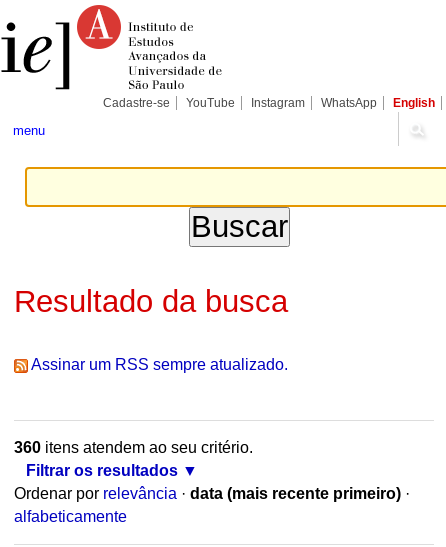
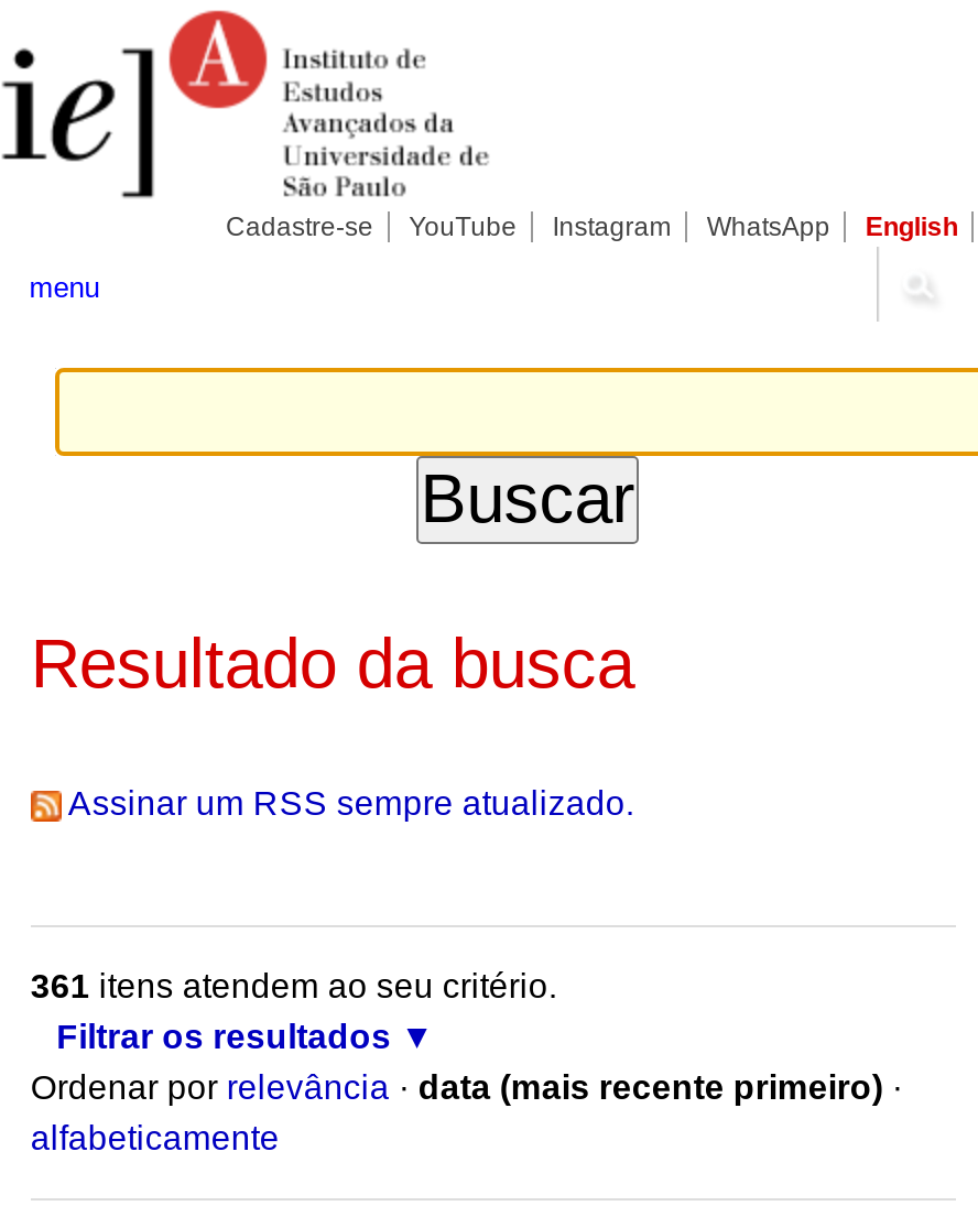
- 360 itens atendem ao seu critério.
+ 361 itens atendem ao seu critério.
